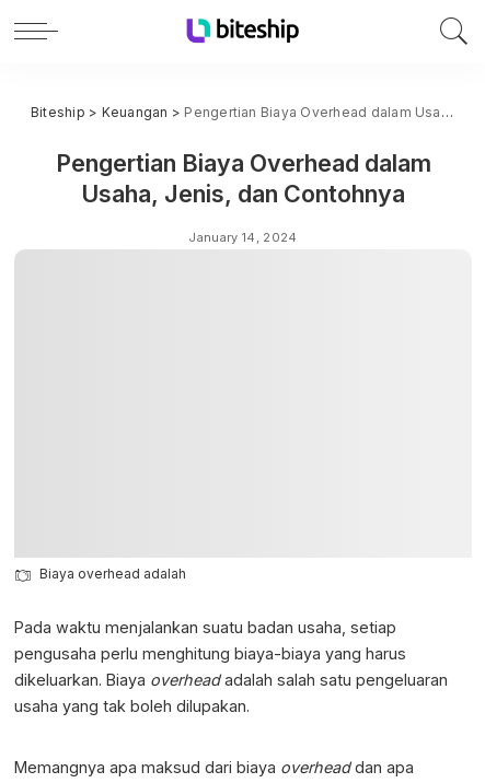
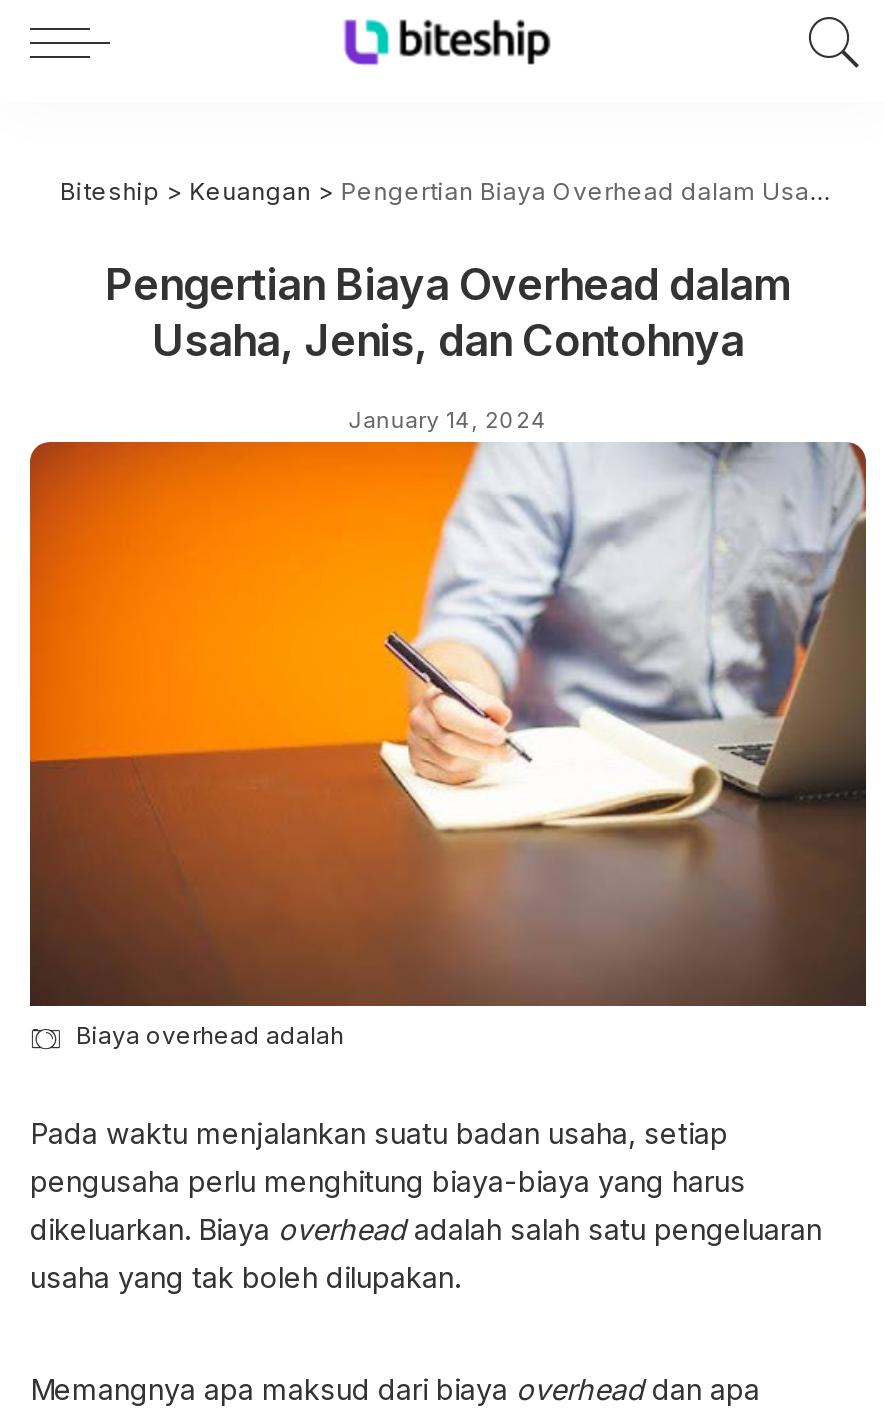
+ [image]
